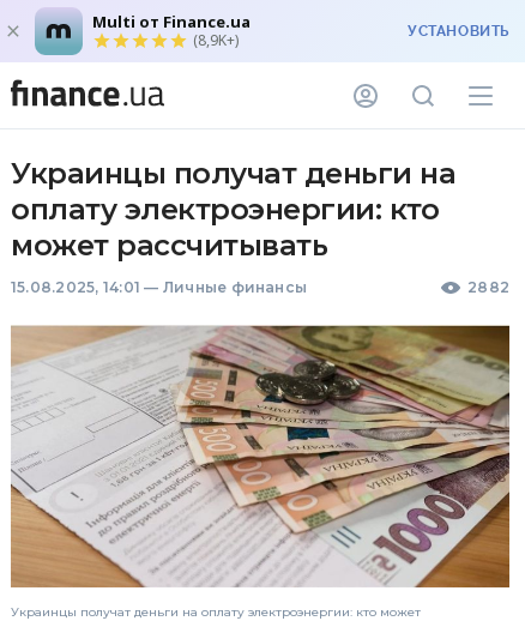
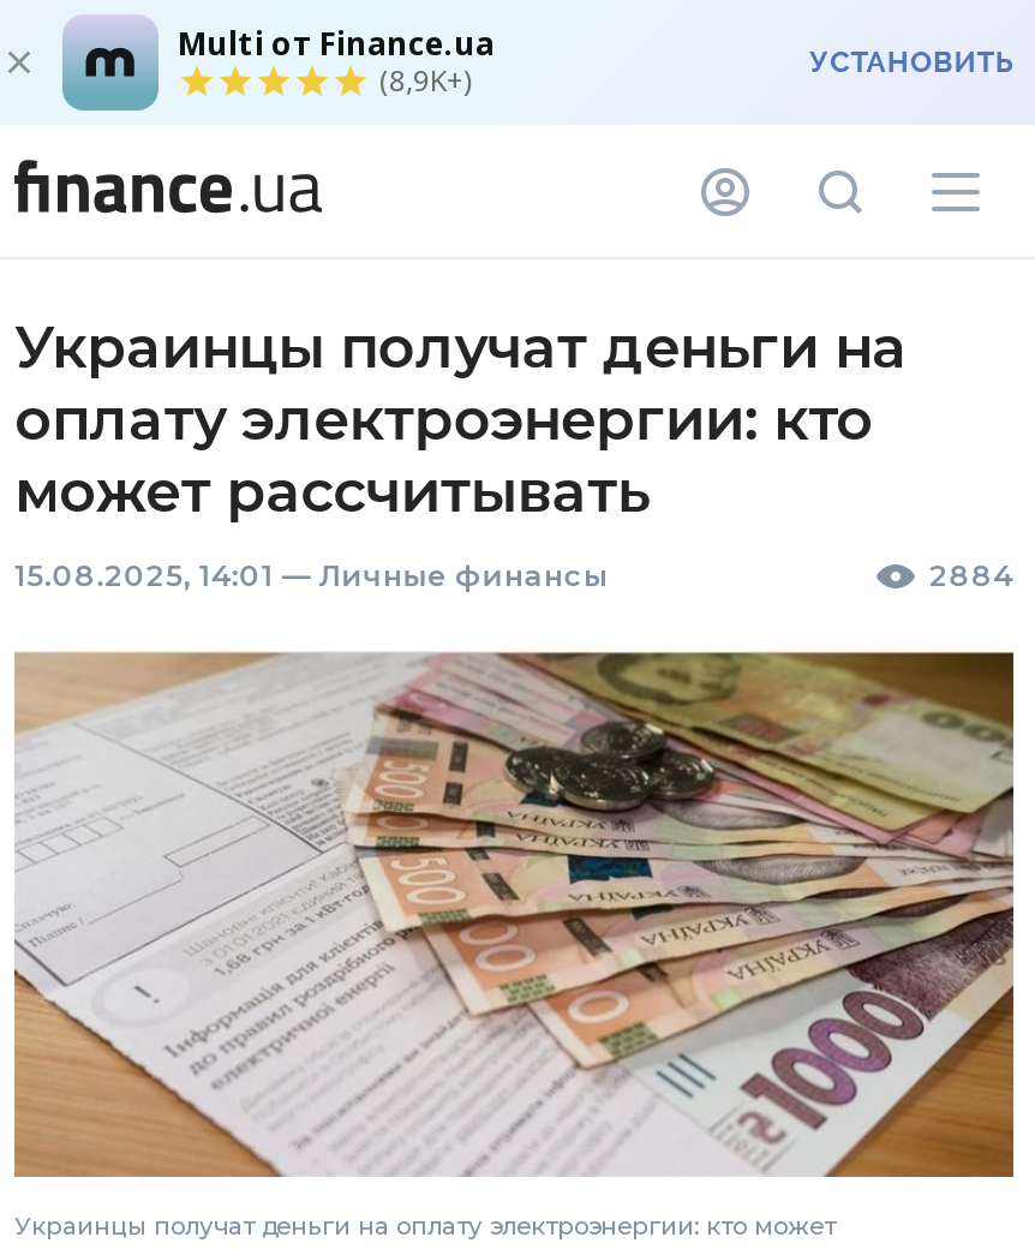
- 2882
+ 2884
